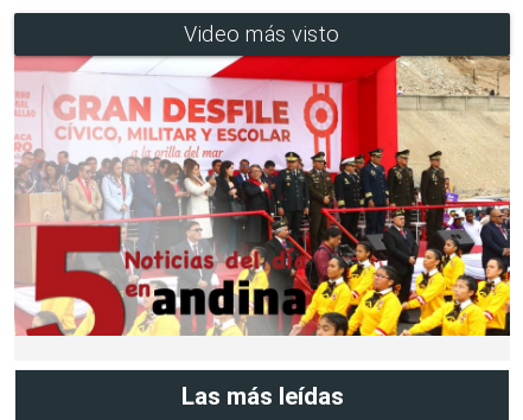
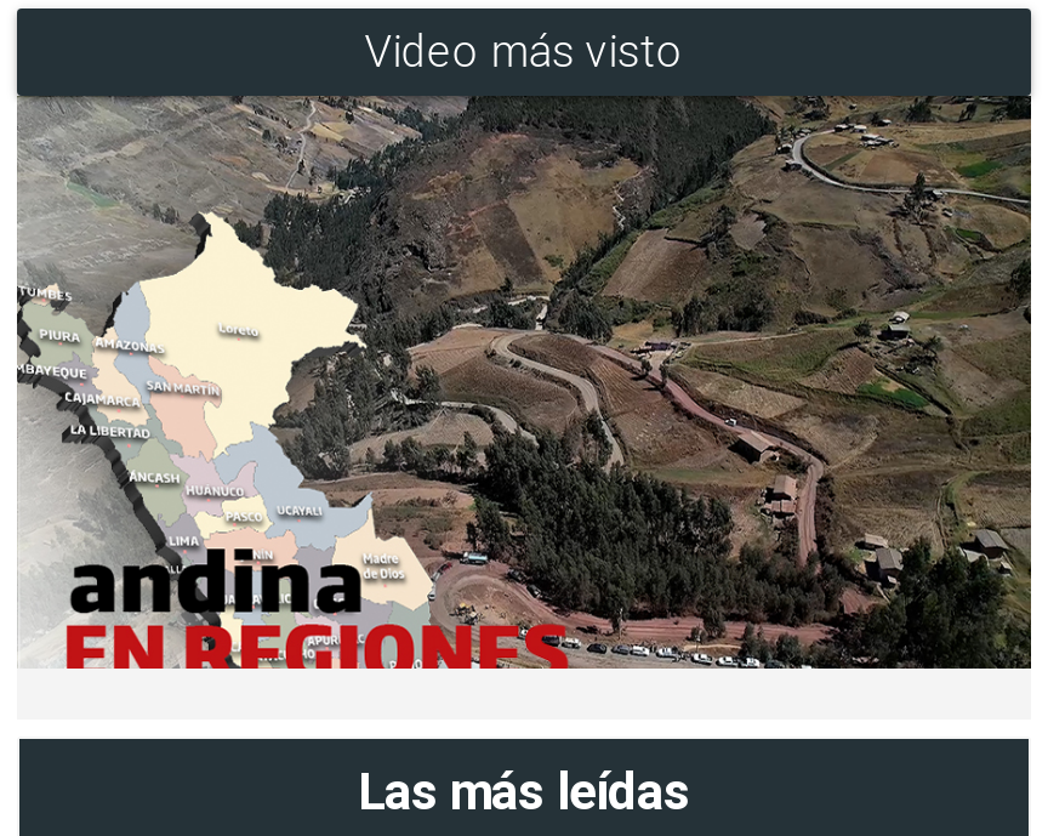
- [image]
+ [image]
